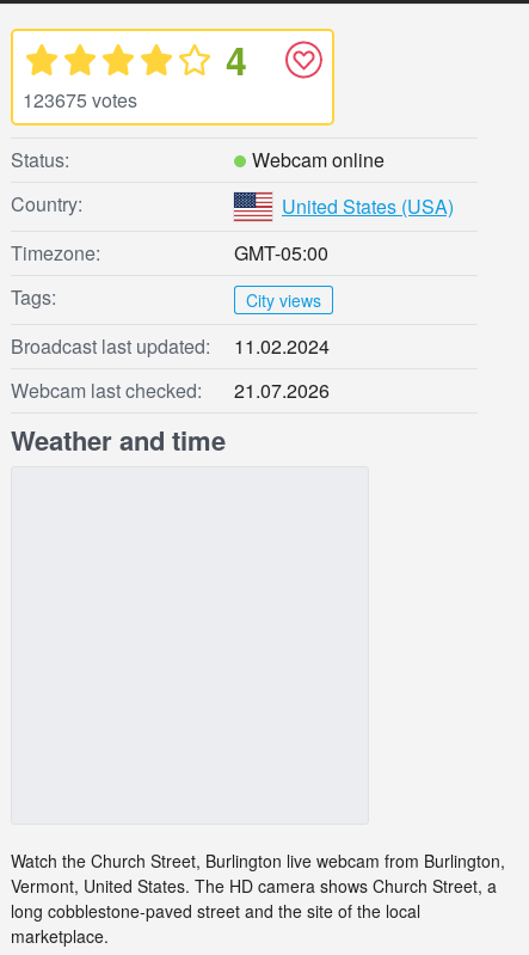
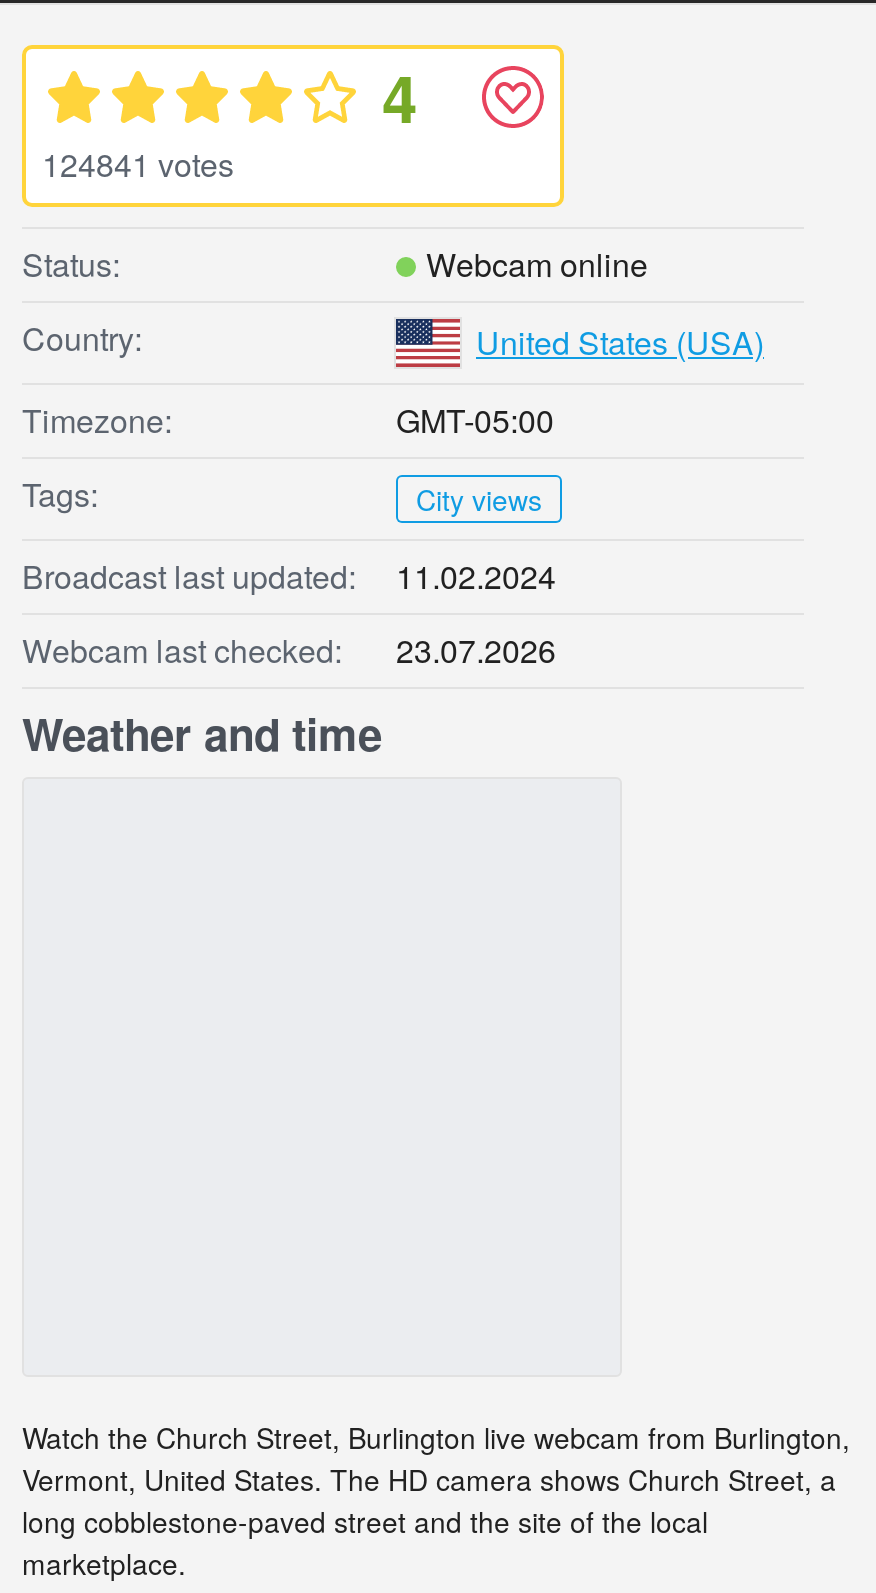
- 123675 votes
+ 124841 votes

- Webcam last checked: 21.07.2026
+ Webcam last checked: 23.07.2026
